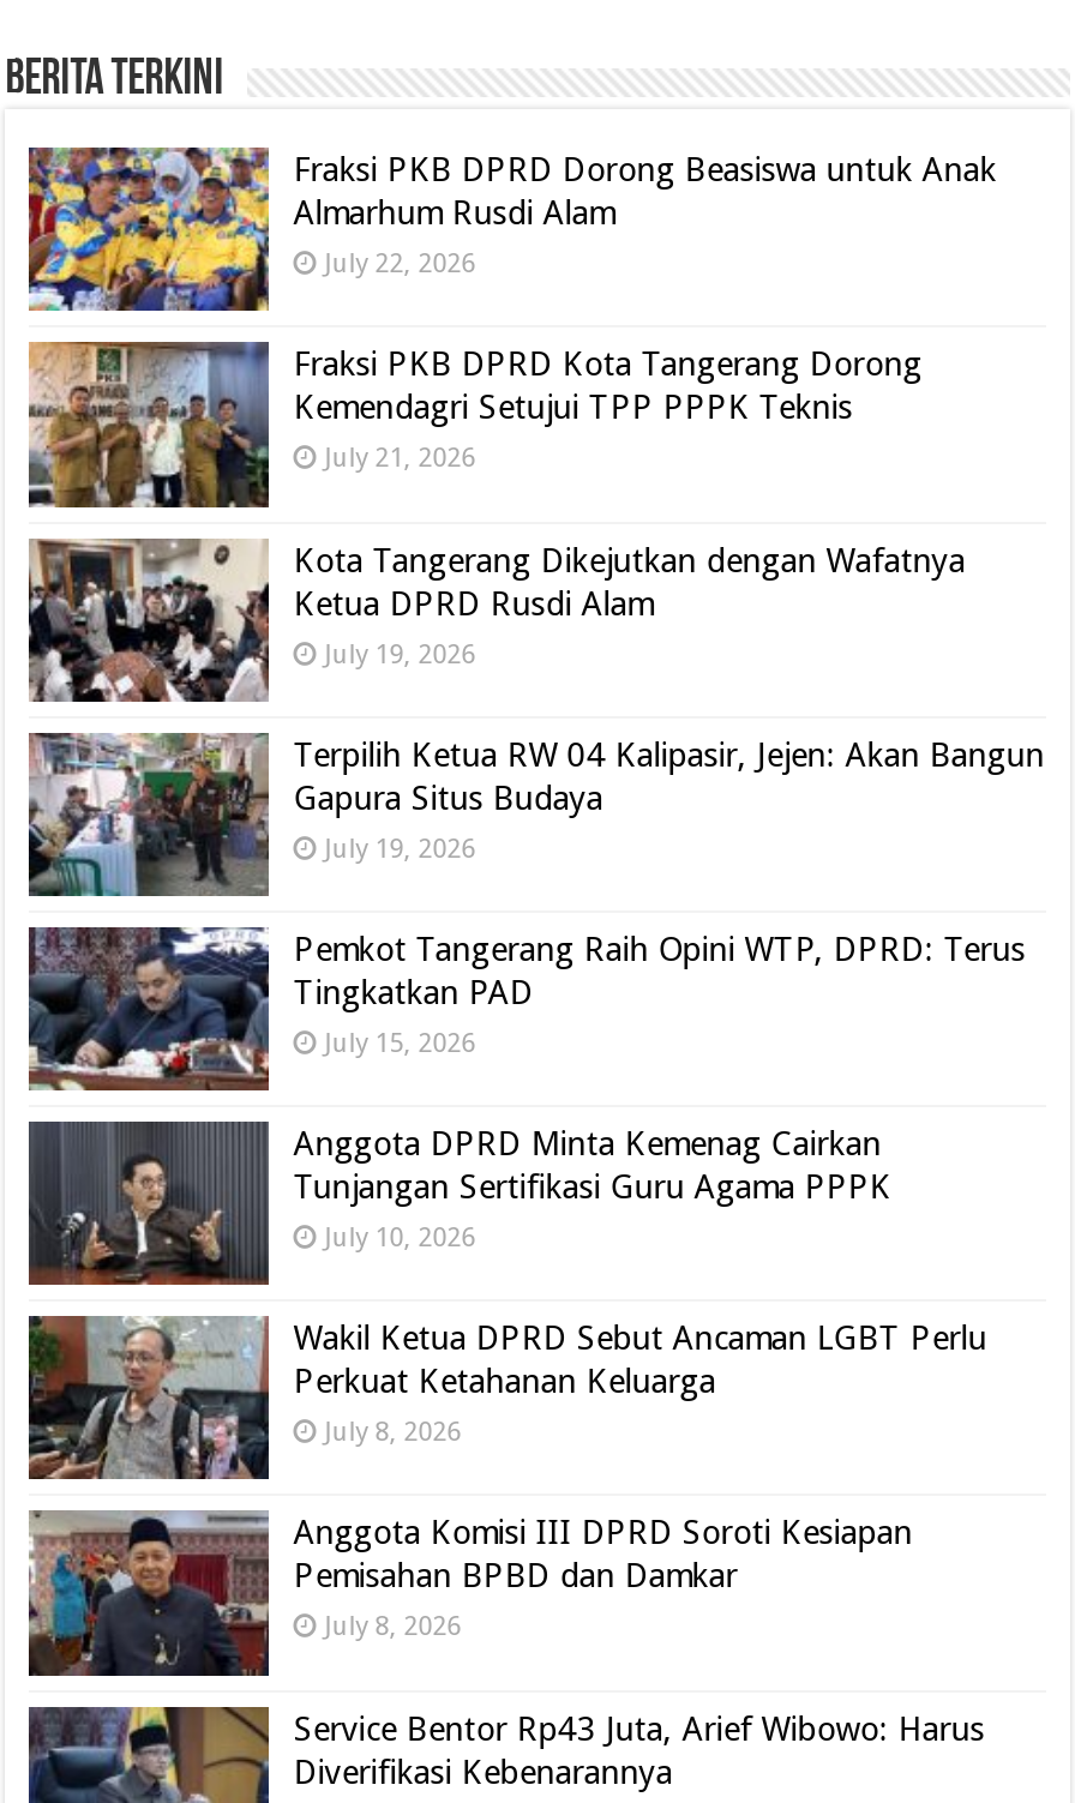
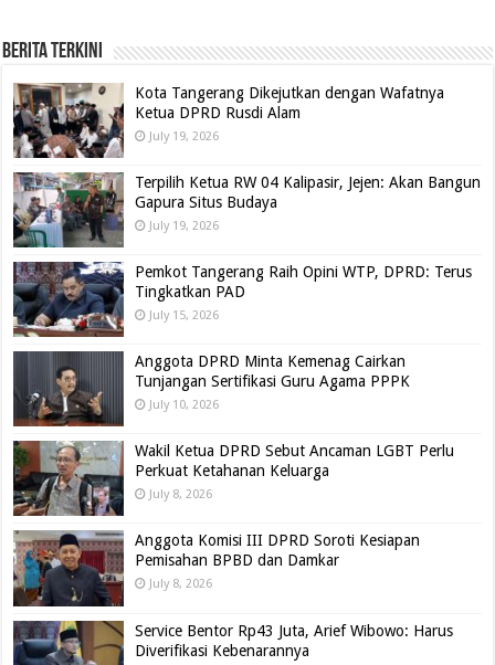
- [image]
- Fraksi PKB DPRD Dorong Beasiswa untuk Anak
- Almarhum Rusdi Alam
- July 22, 2026
- Fraksi PKB DPRD Kota Tangerang Dorong
- Kemendagri Setujui TPP PPPK Teknis
- July 21, 2026

- [image]
